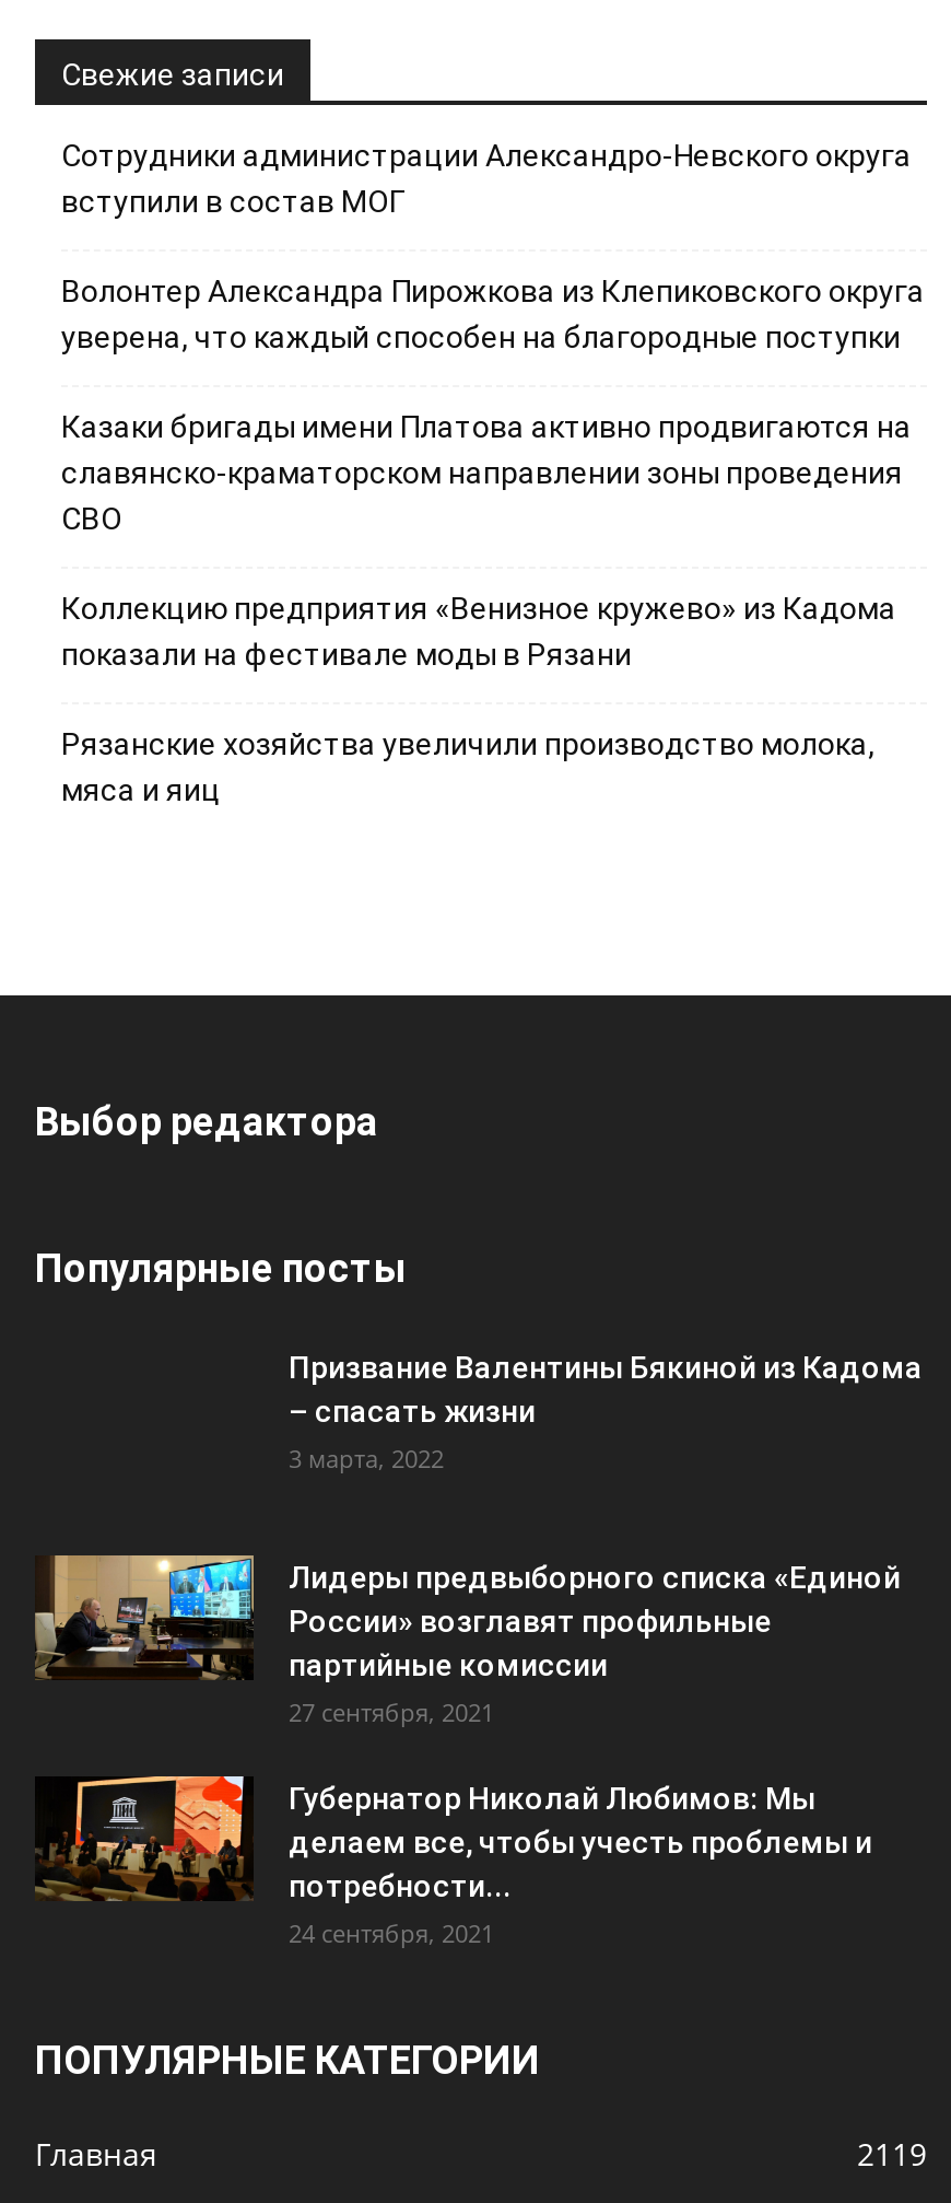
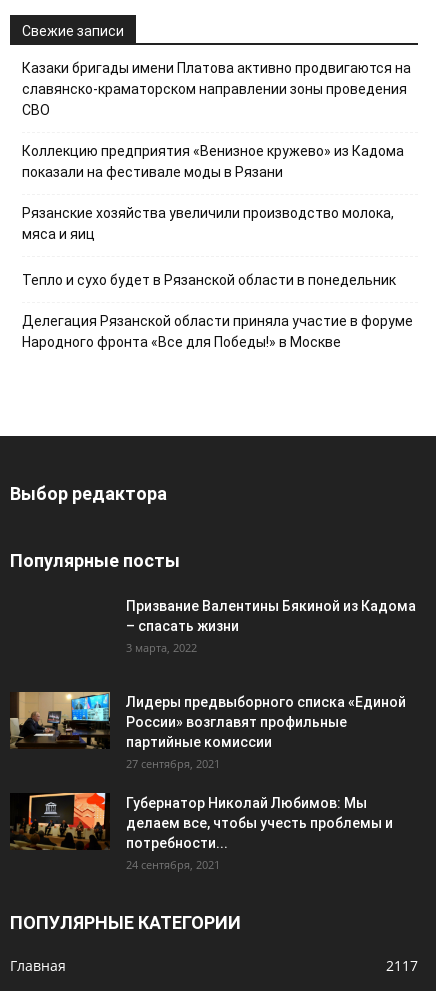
- Сотрудники администрации Александро-Невского округа
- вступили в состав МОГ
- Волонтер Александра Пирожкова из Клепиковского округа
- уверена, что каждый способен на благородные поступки

moved up: Казаки бригады имени Платова активно продвигаются на | славянско-краматорском направлении зоны проведения | СВО | Коллекцию предприятия «Венизное кружево» из Кадома | показали на фестивале моды в Рязани | Рязанские хозяйства увеличили производство молока, | мяса и яиц

+ Тепло и сухо будет в Рязанской области в понедельник
+ Делегация Рязанской области приняла участие в форуме
+ Народного фронта «Все для Победы!» в Москве

- 2119
+ 2117
